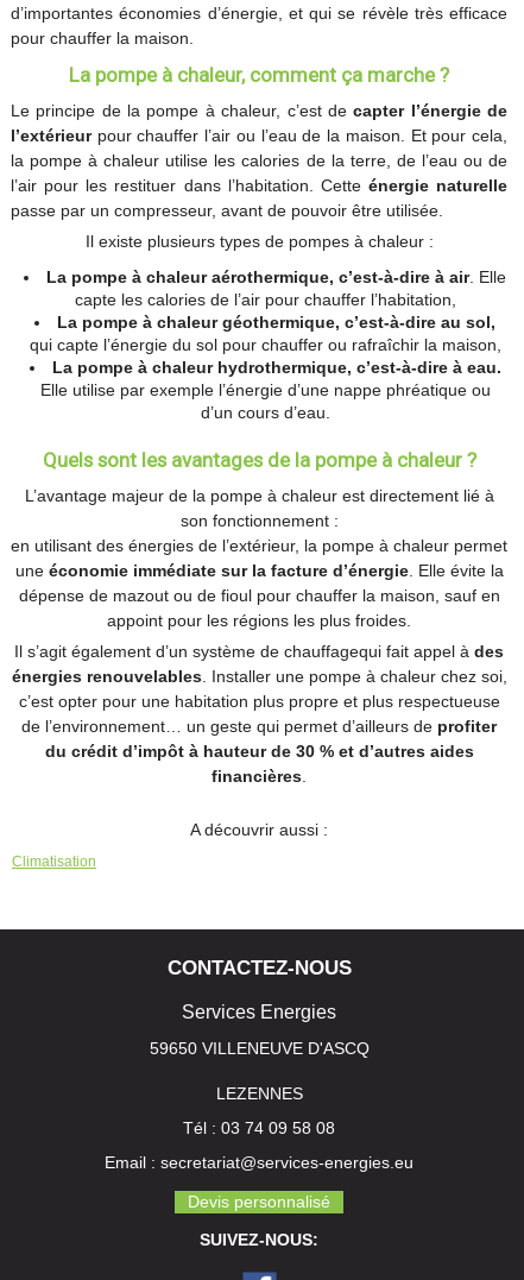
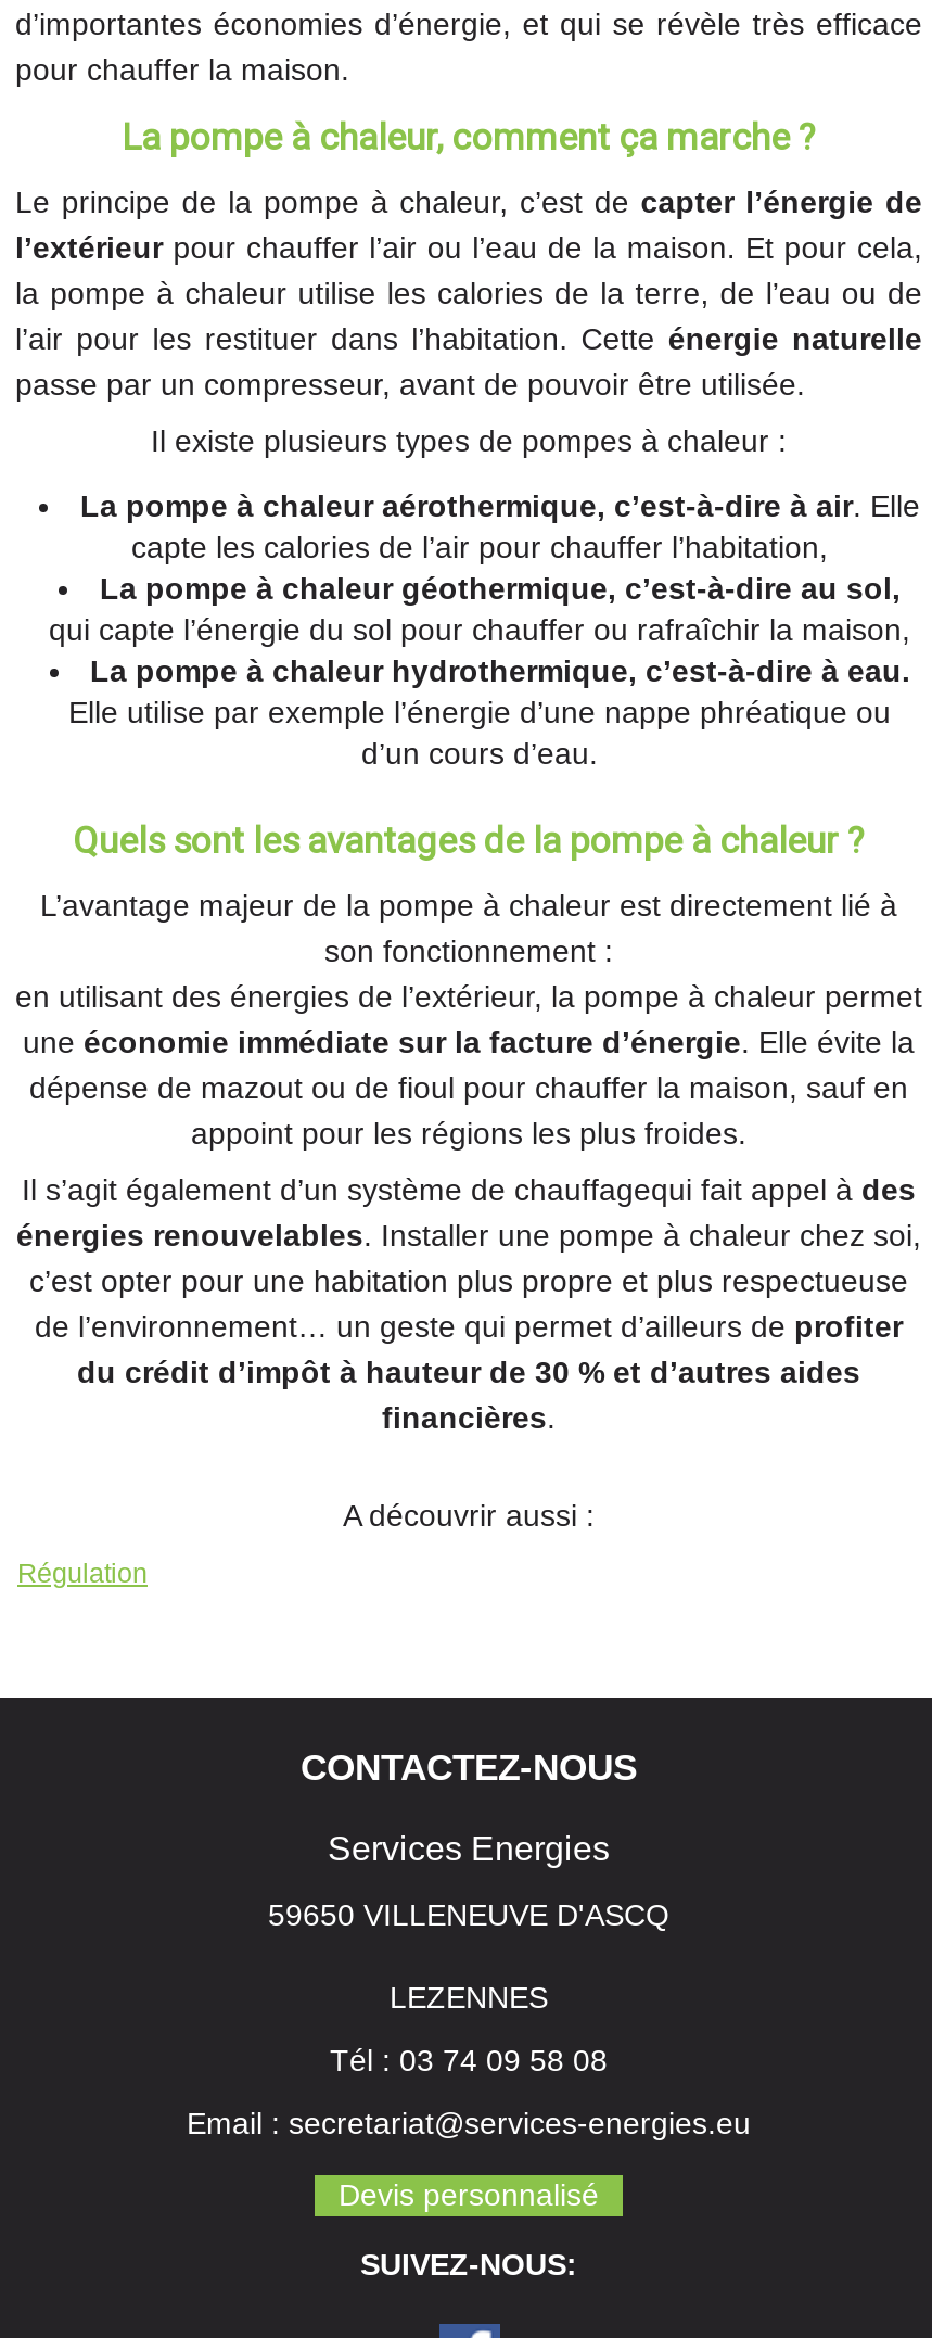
- Climatisation
+ Régulation
